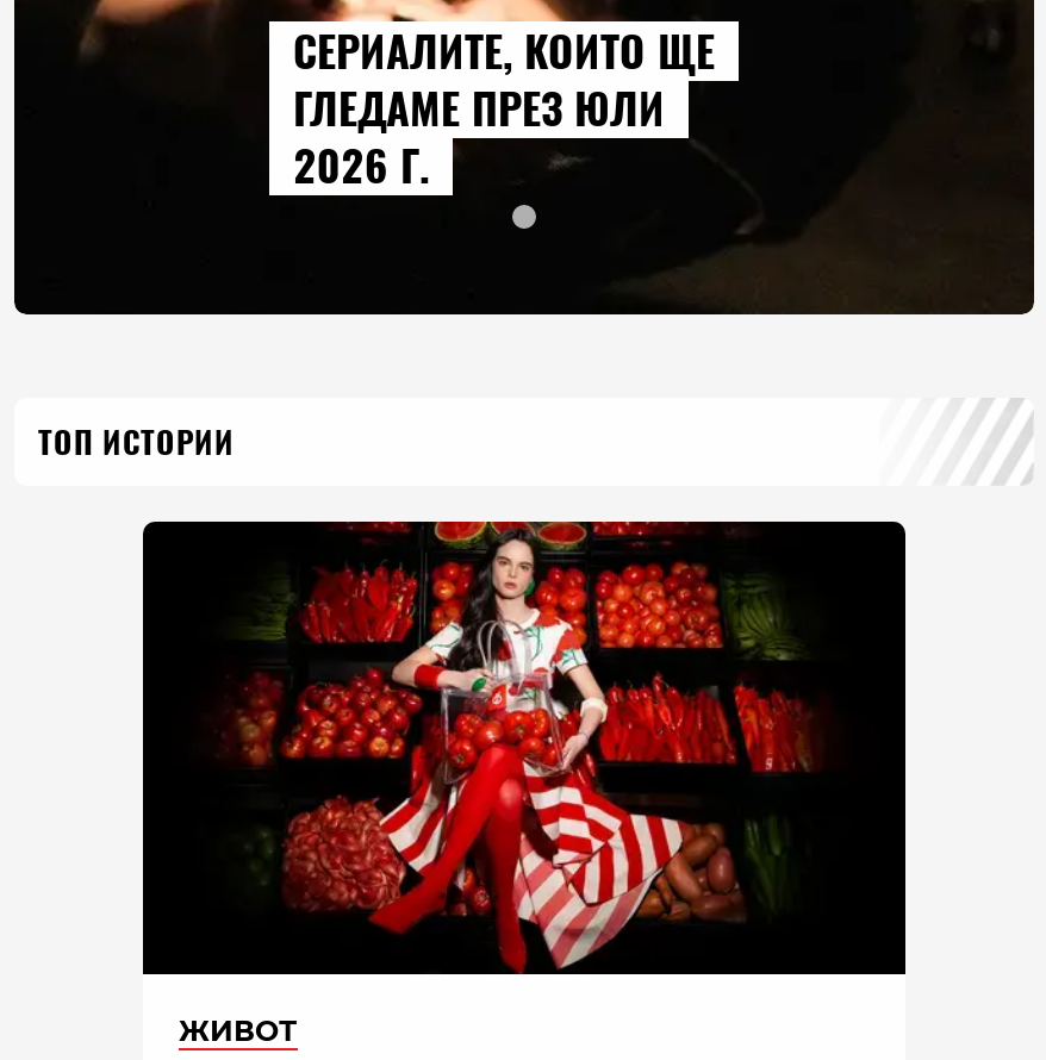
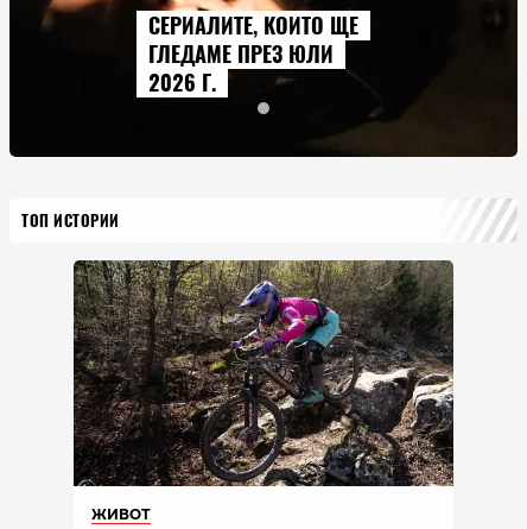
- [image]
+ [image]
